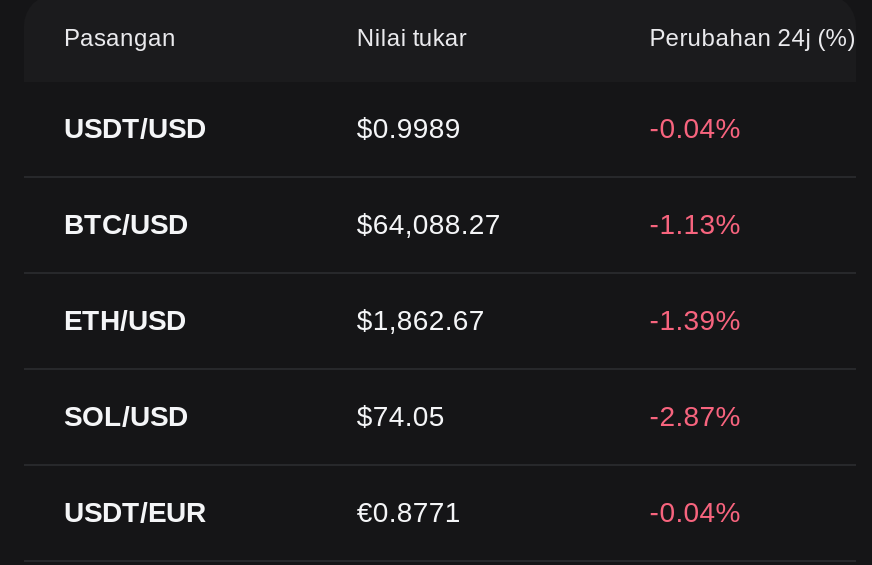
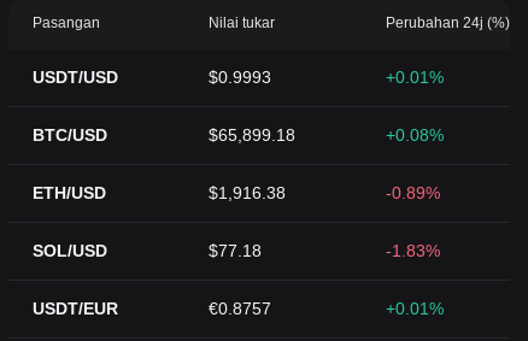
- $0.9989
+ $0.9993

- -0.04%
+ +0.01%

- $64,088.27
+ $65,899.18

- -1.13%
+ +0.08%

- $1,862.67
+ $1,916.38

- -1.39%
+ -0.89%

- $74.05
+ $77.18

- -2.87%
+ -1.83%

- €0.8771
+ €0.8757

- -0.04%
+ +0.01%
